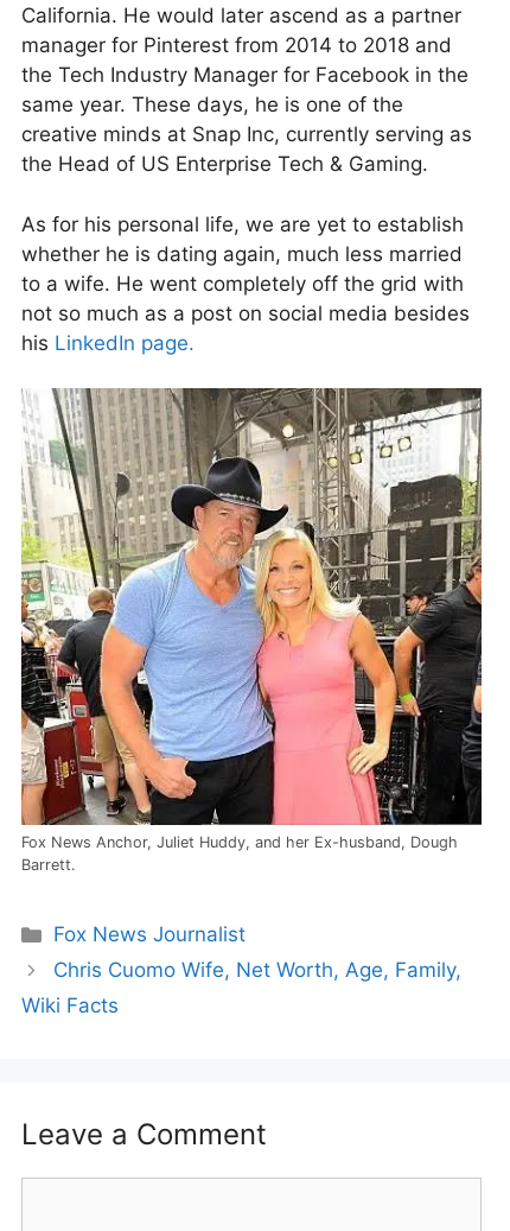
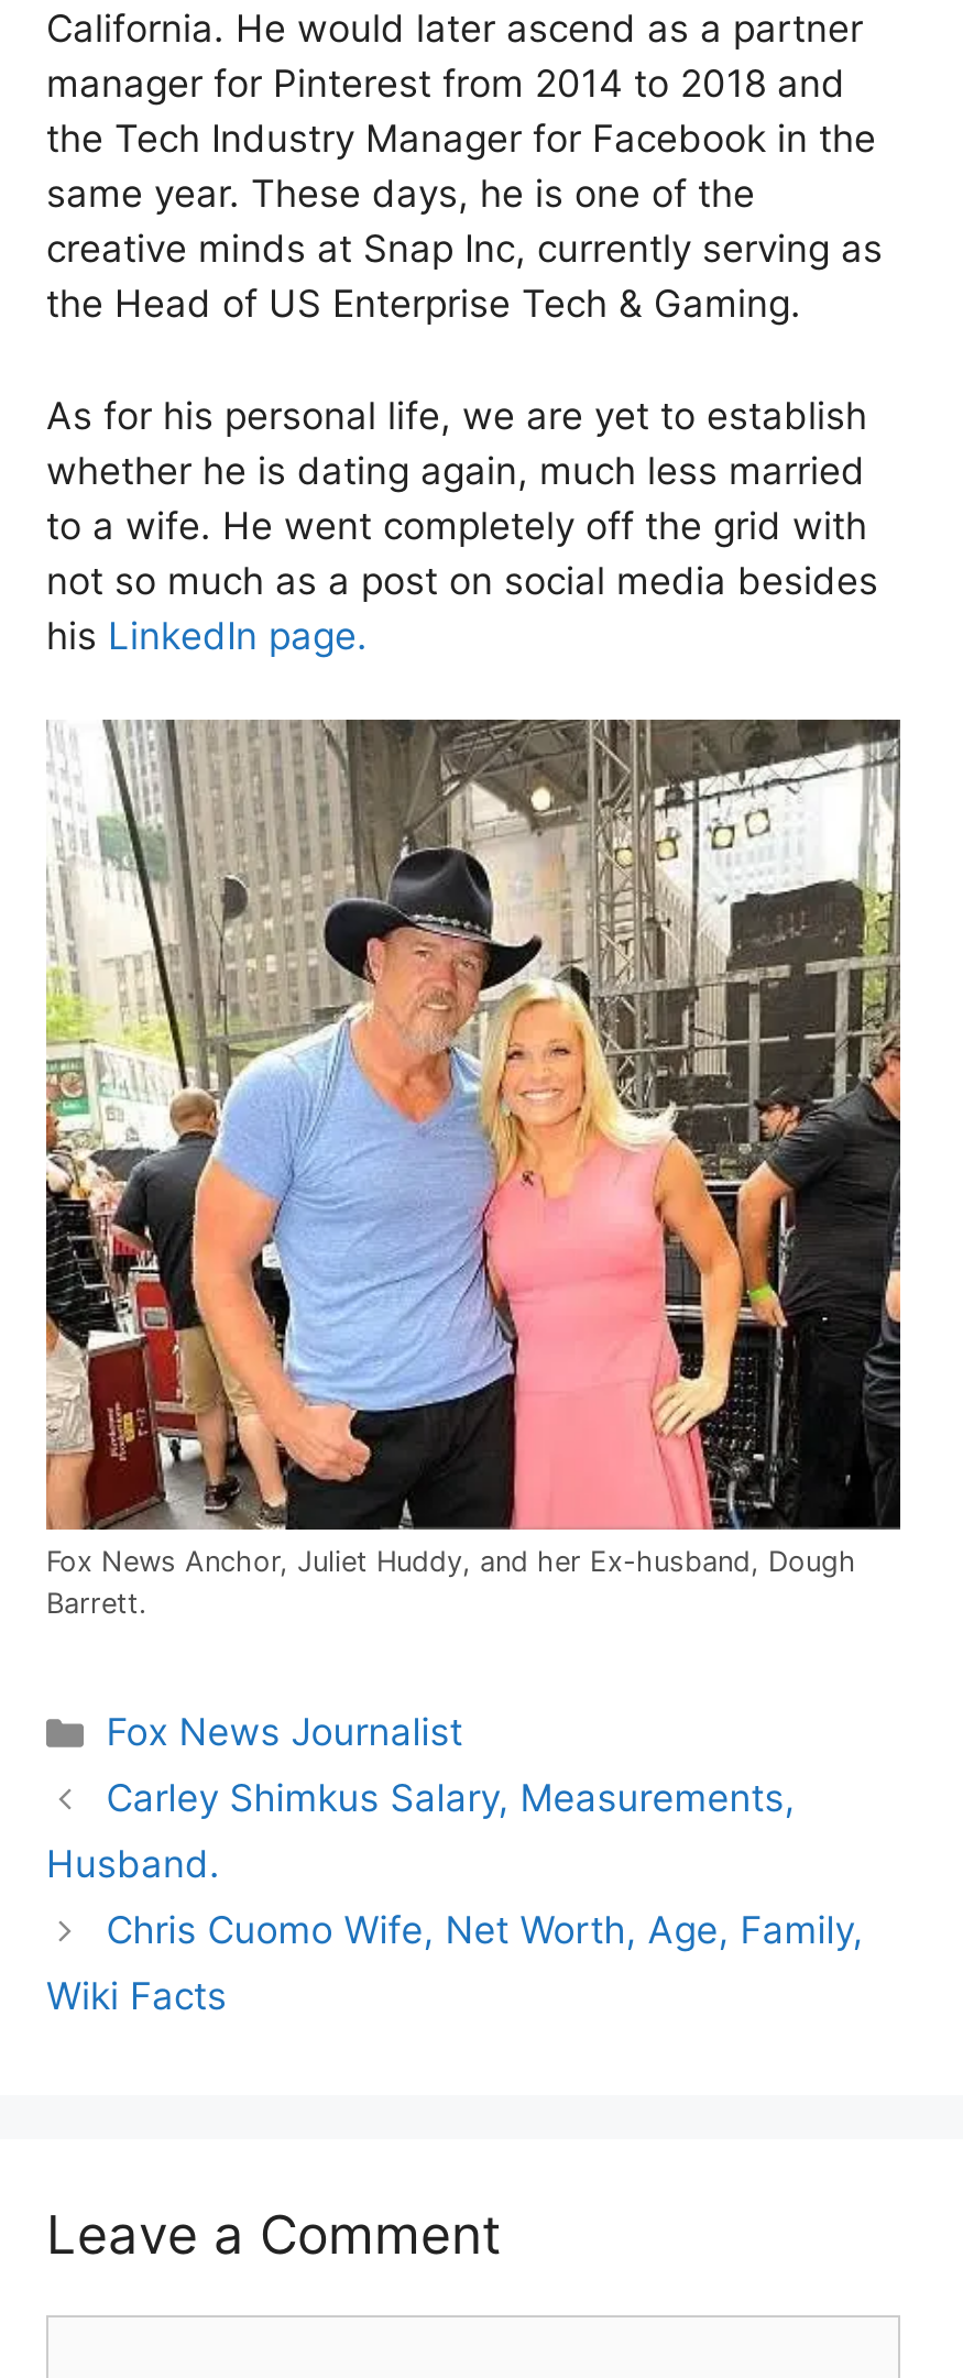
+ Carley Shimkus Salary, Measurements,
+ Husband.
